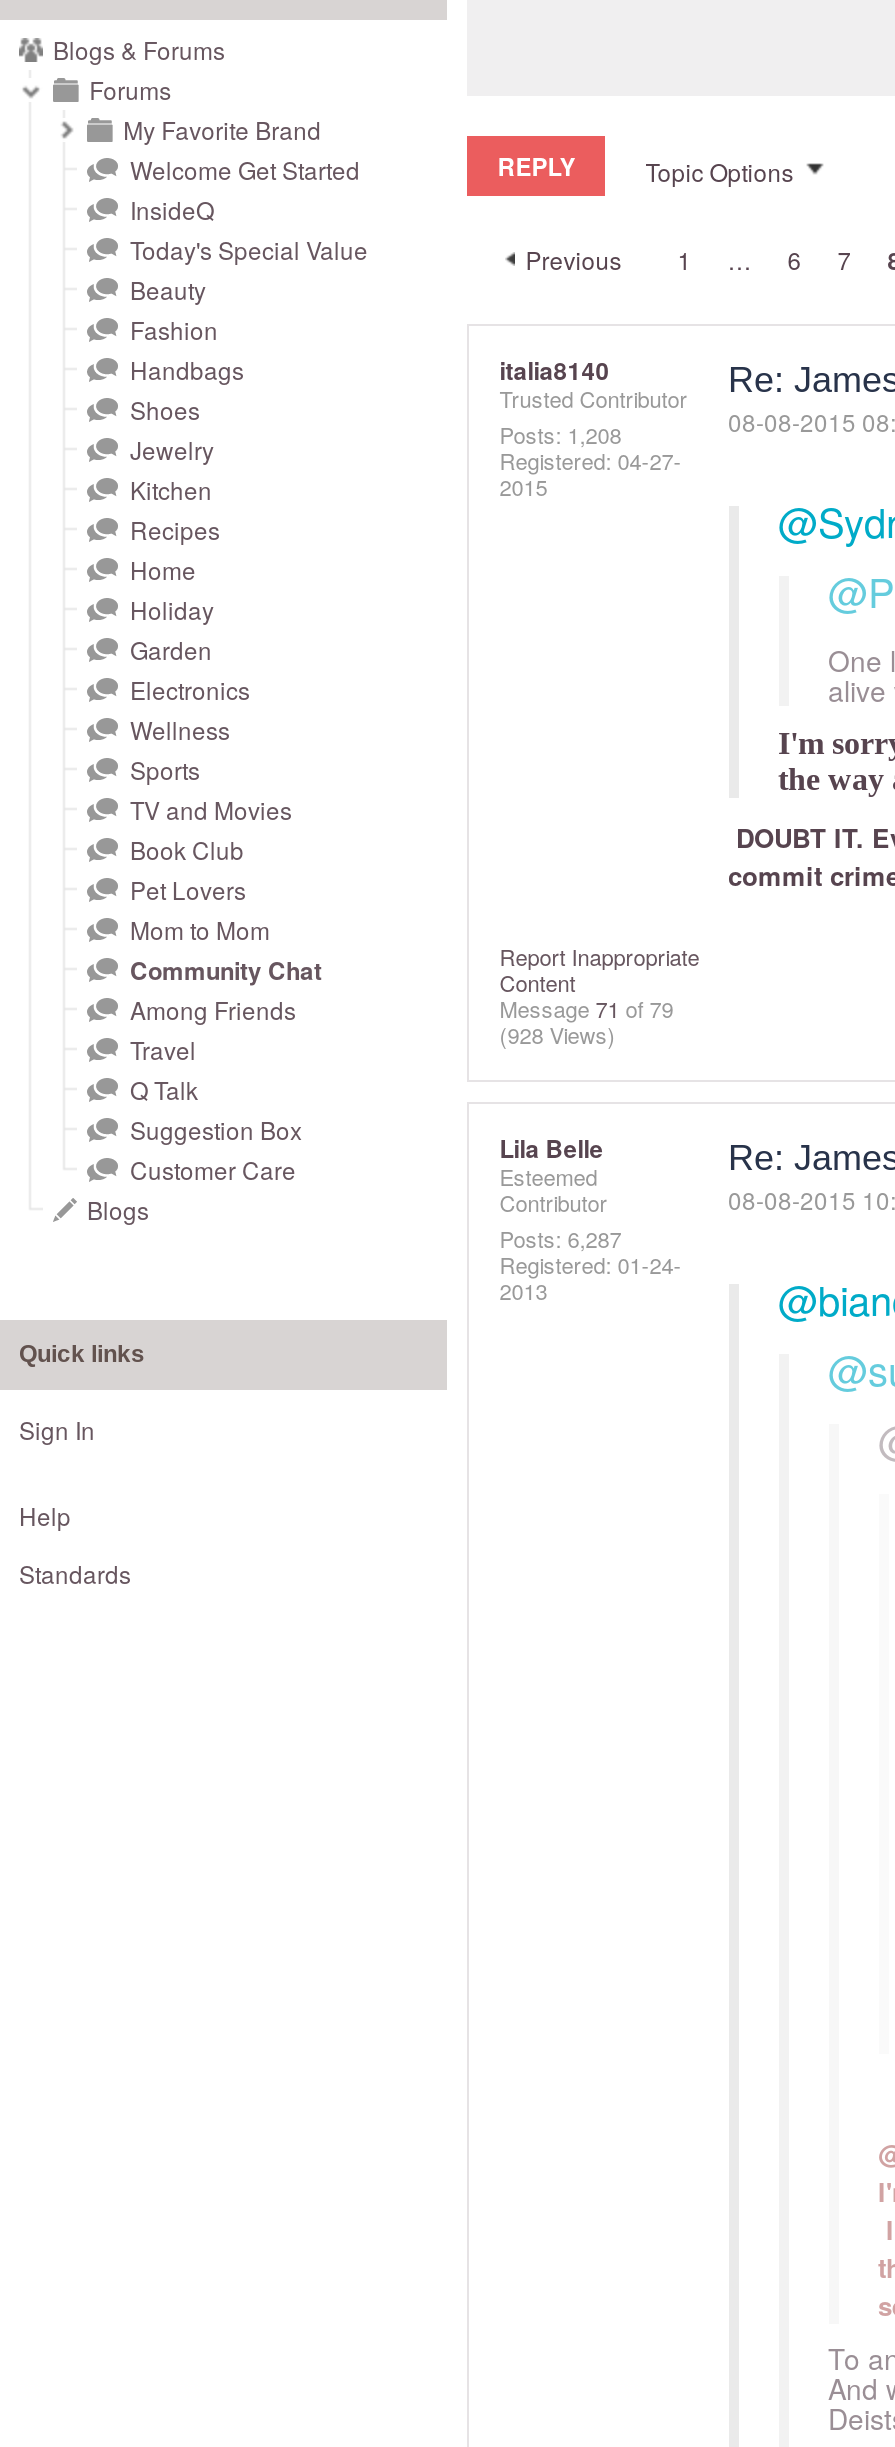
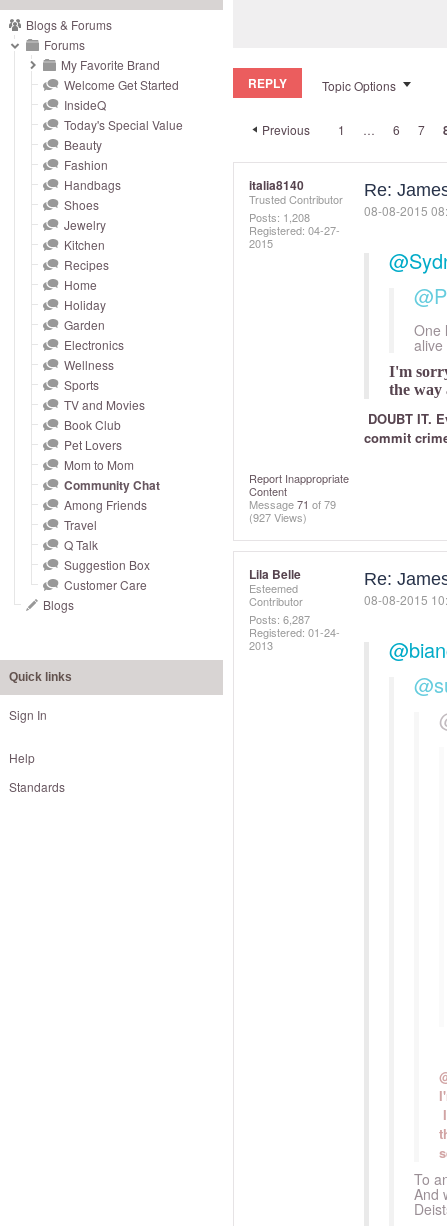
- (928 Views)
+ (927 Views)
